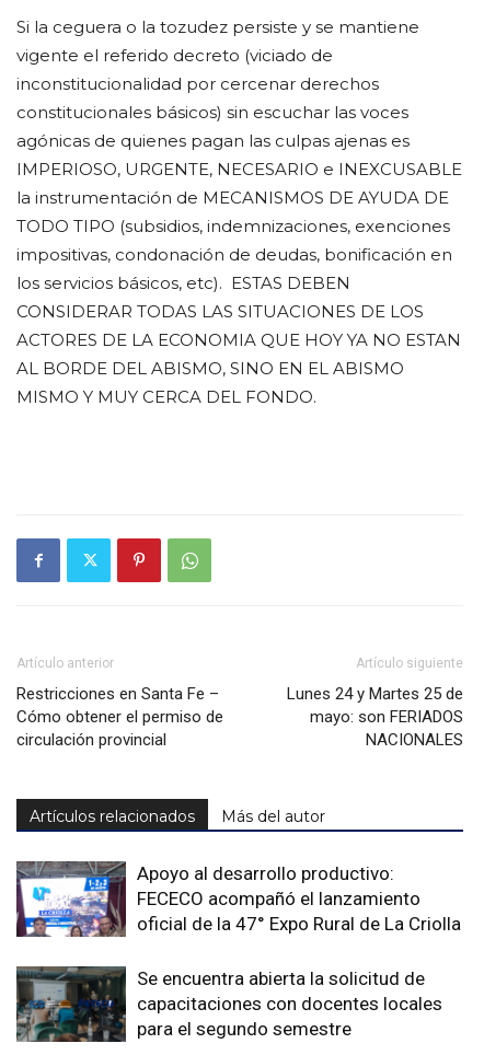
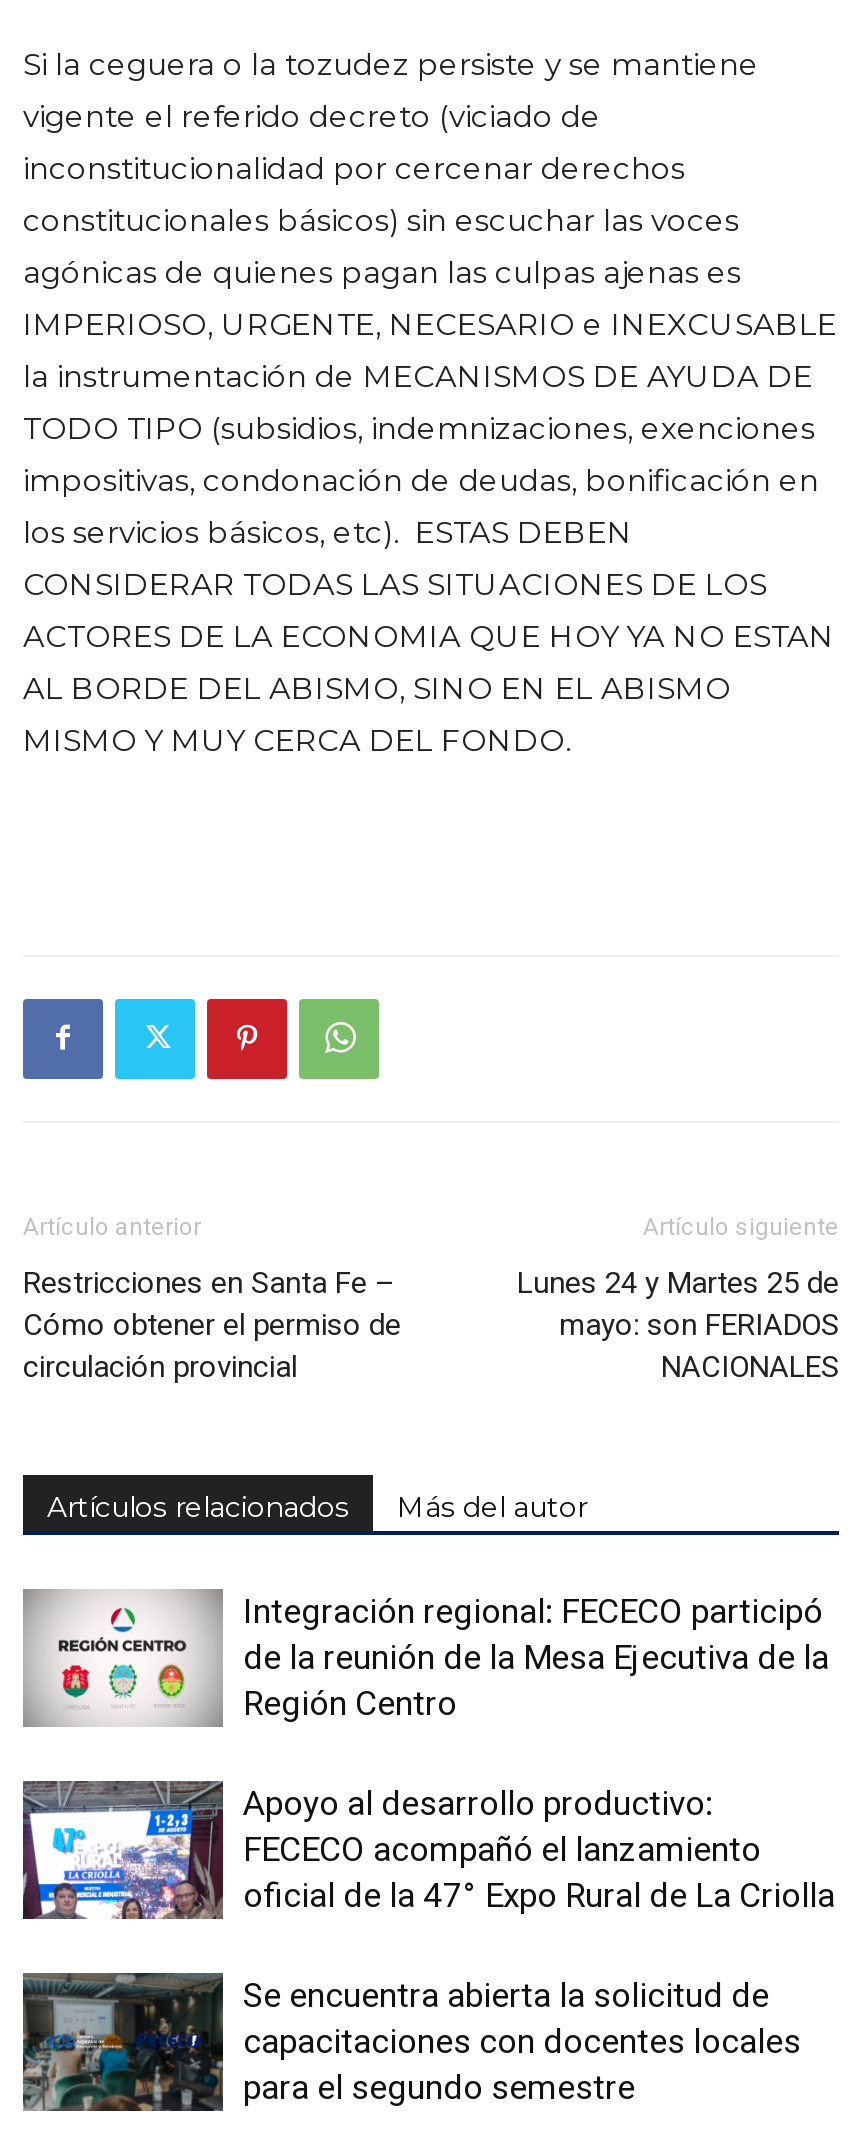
+ [image]
+ Integración regional: FECECO participó
+ de la reunión de la Mesa Ejecutiva de la
+ Región Centro
